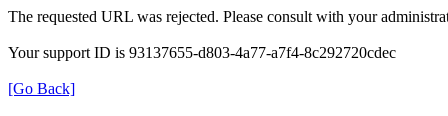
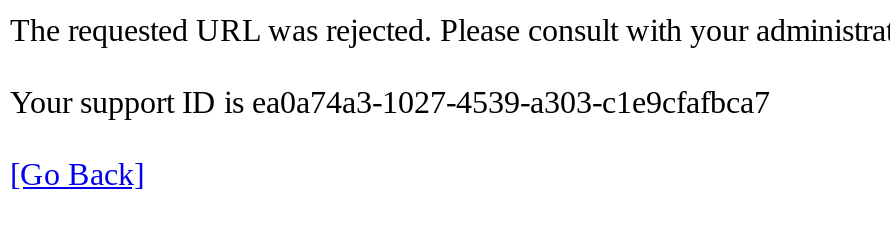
- Your support ID is 93137655-d803-4a77-a7f4-8c292720cdec
+ Your support ID is ea0a74a3-1027-4539-a303-c1e9cfafbca7
